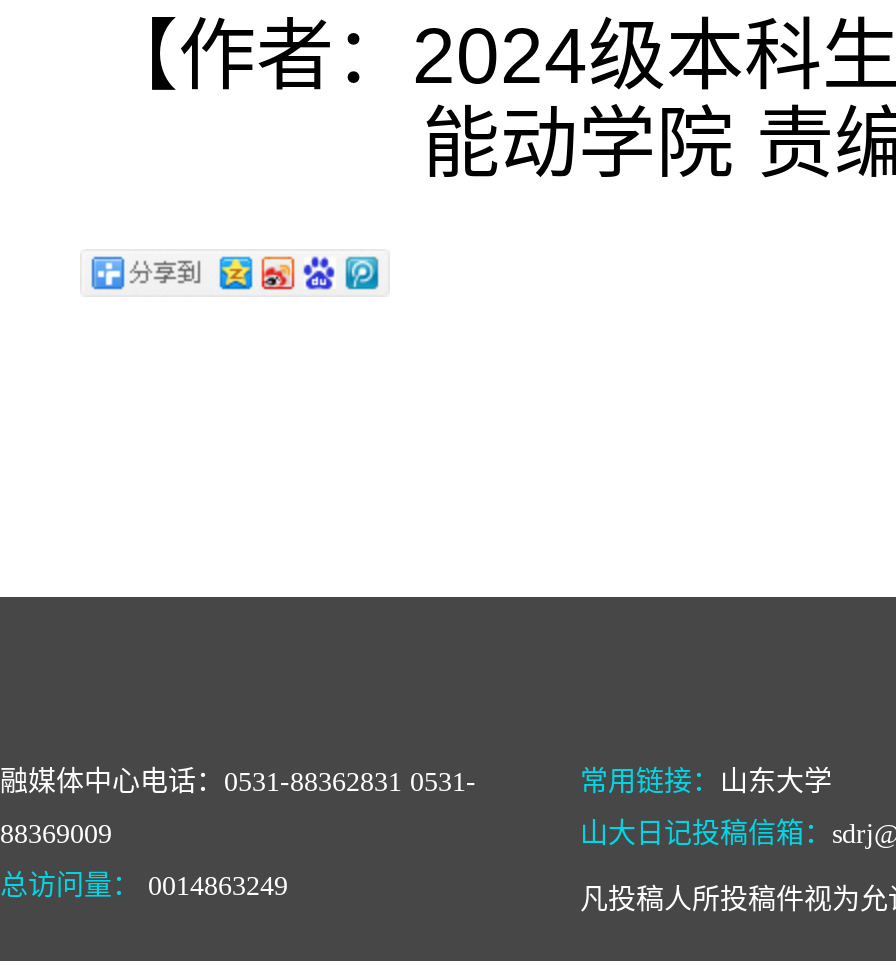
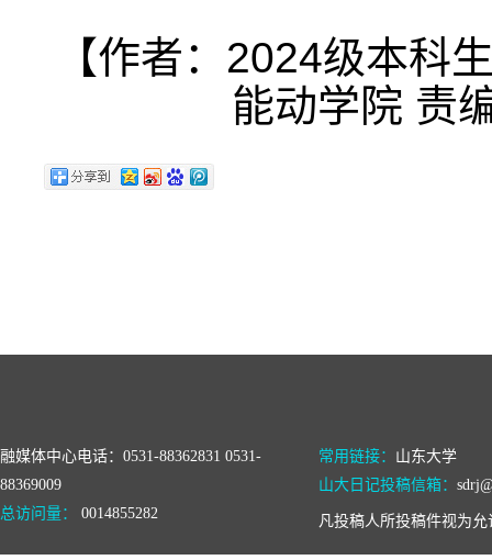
- 总访问量： 0014863249
+ 总访问量： 0014855282
